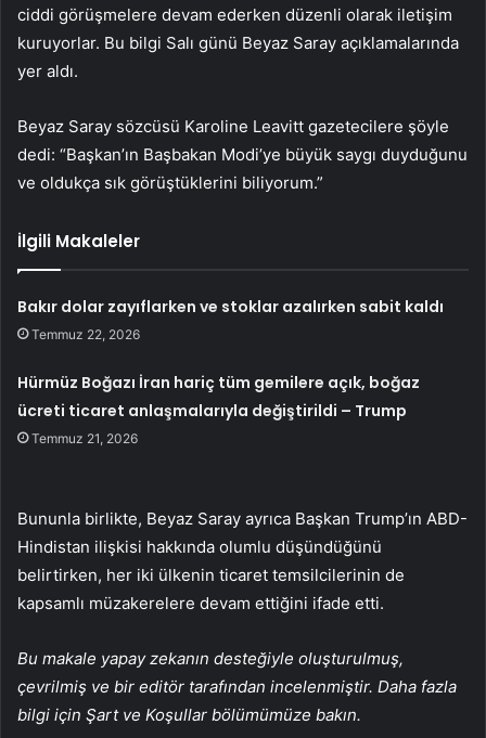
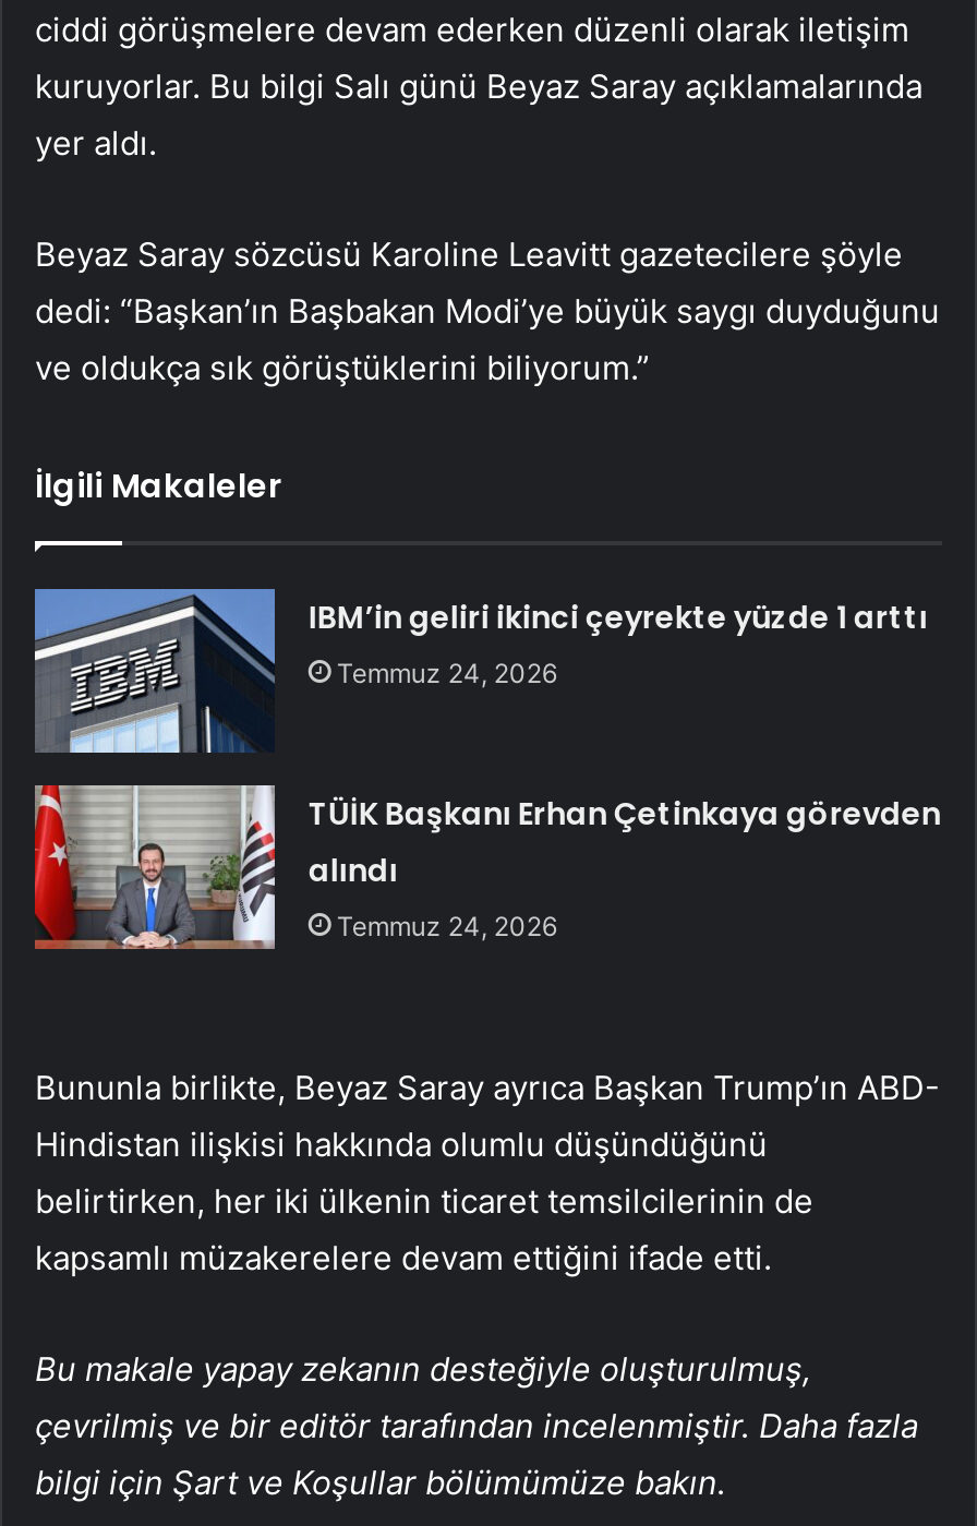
- Bakır dolar zayıflarken ve stoklar azalırken sabit kaldı
- Temmuz 22, 2026
+ IBM’in geliri ikinci çeyrekte yüzde 1 arttı
+ Temmuz 24, 2026

- Hürmüz Boğazı İran hariç tüm gemilere açık, boğaz
- ücreti ticaret anlaşmalarıyla değiştirildi – Trump
- Temmuz 21, 2026
+ TÜİK Başkanı Erhan Çetinkaya görevden
+ alındı
+ Temmuz 24, 2026
